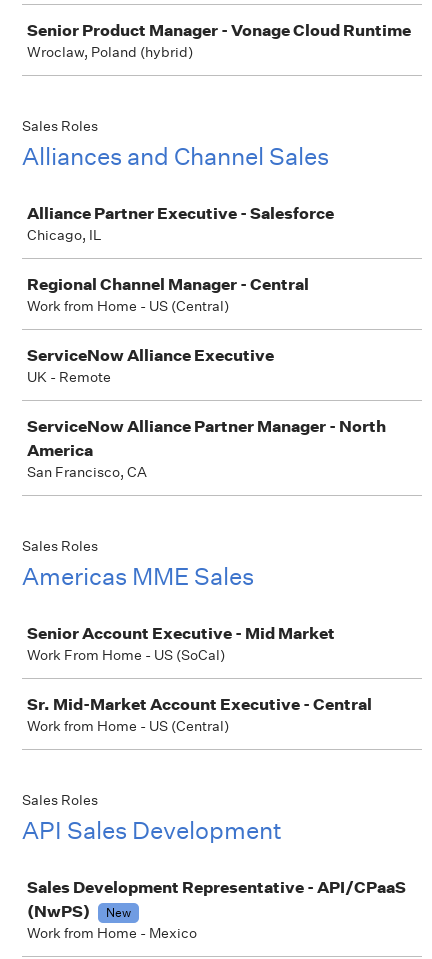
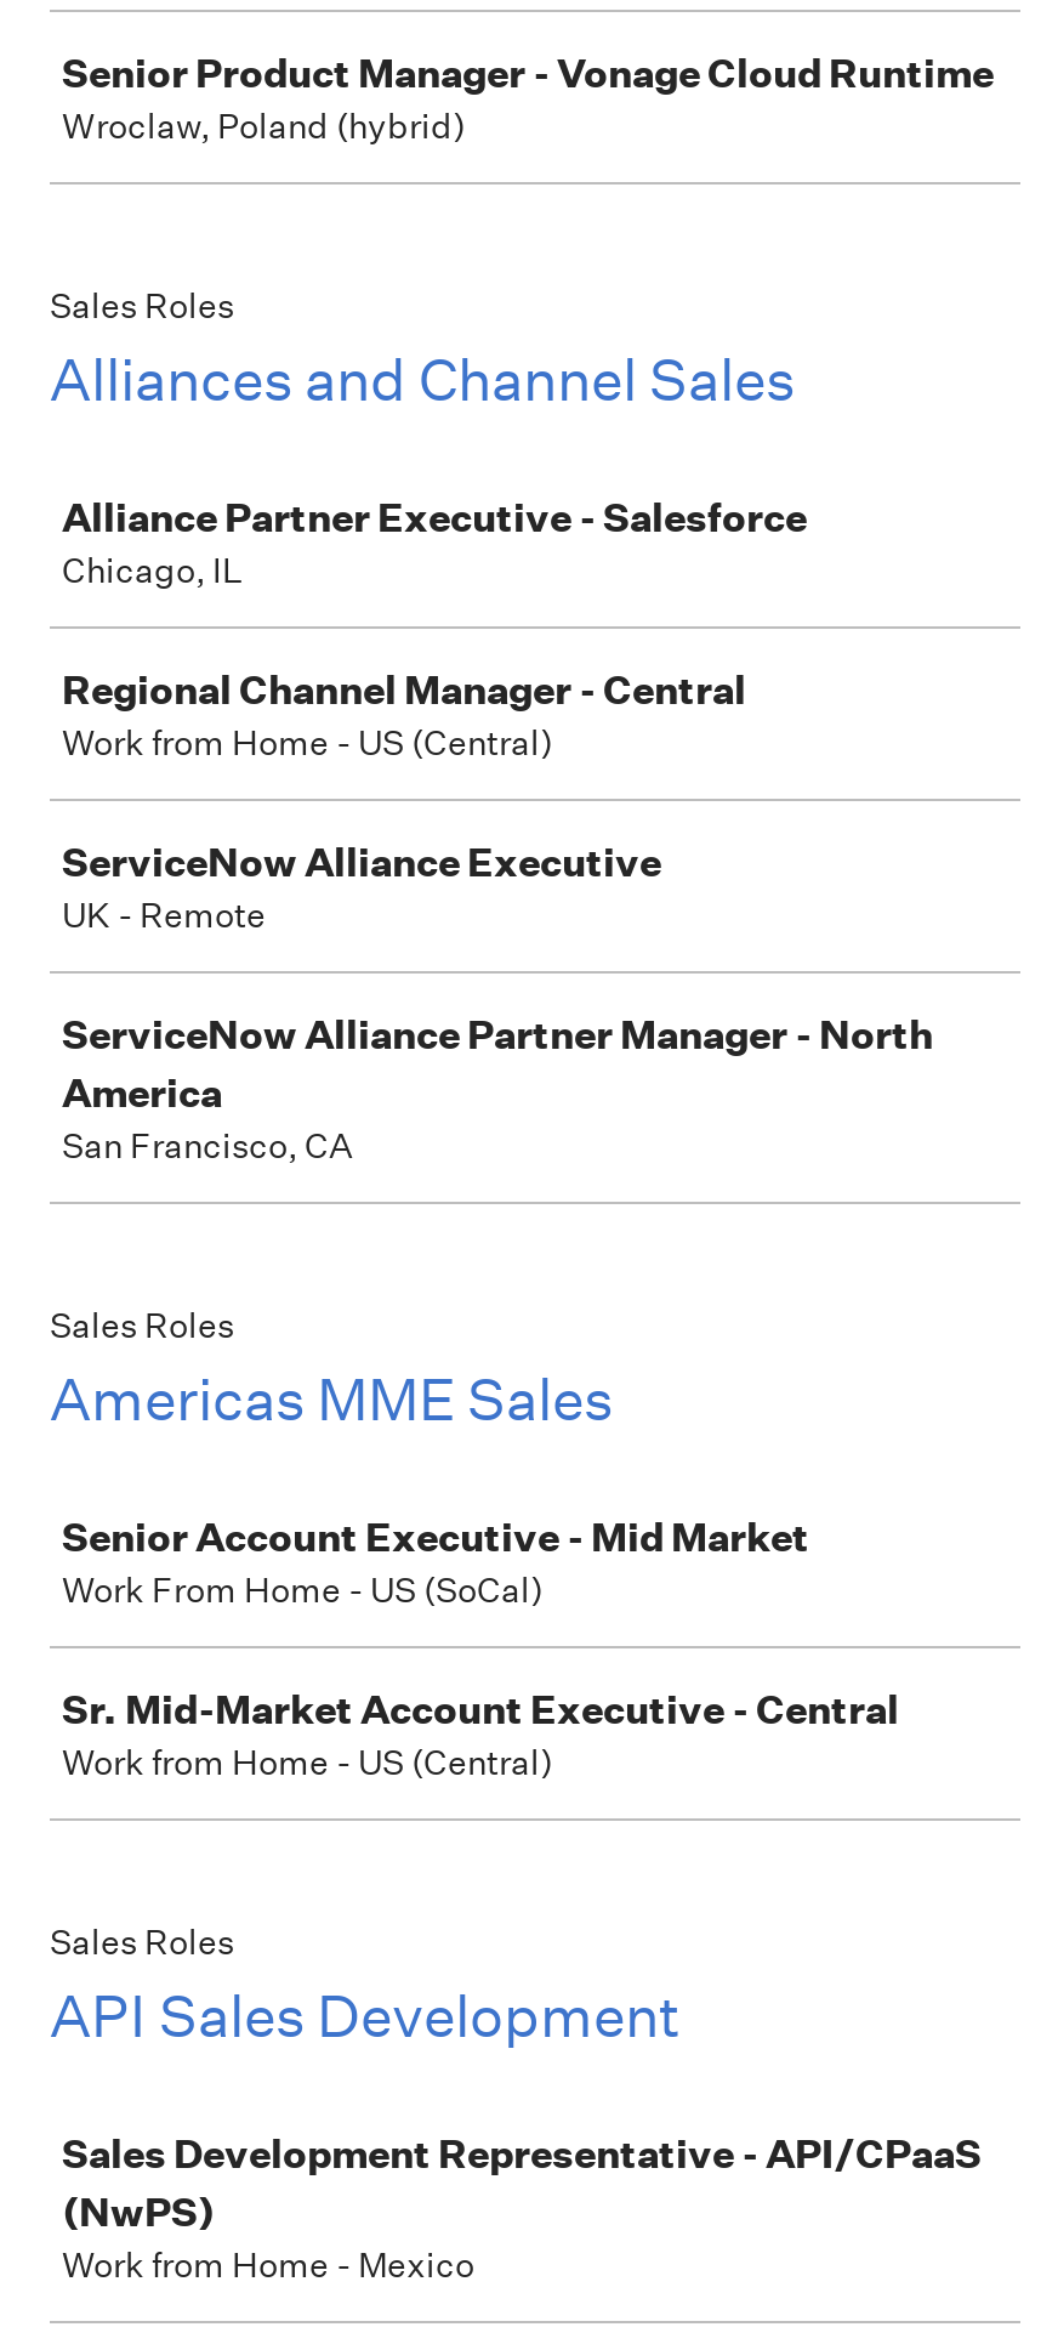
- New
